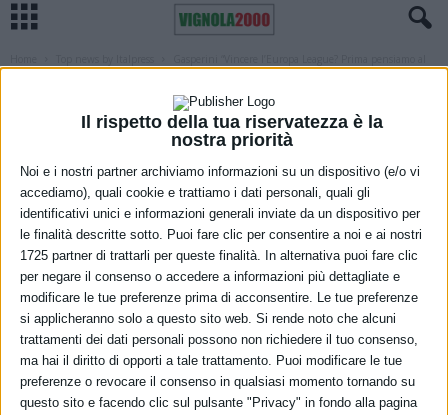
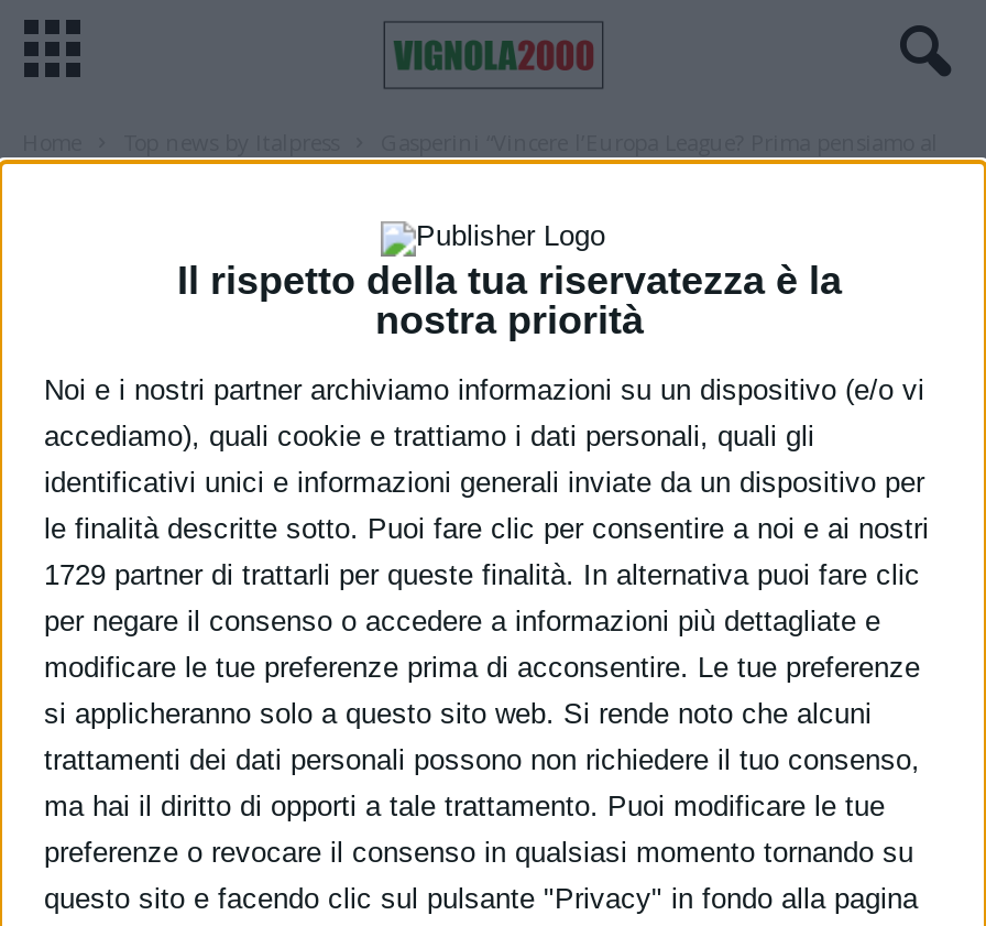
- 1725 partner di trattarli per queste finalità. In alternativa puoi fare clic
+ 1729 partner di trattarli per queste finalità. In alternativa puoi fare clic
